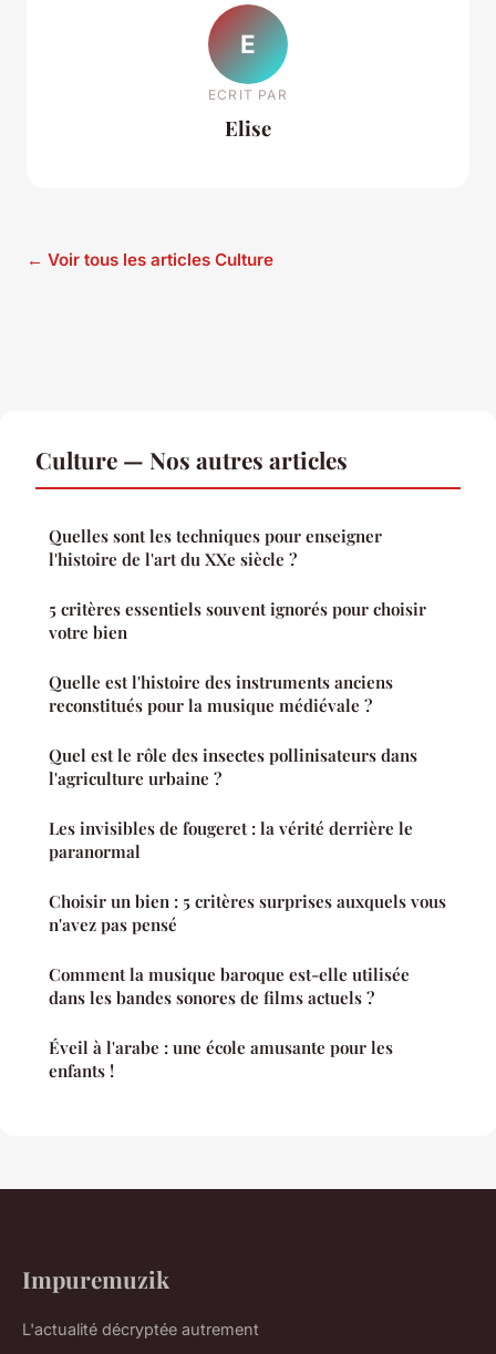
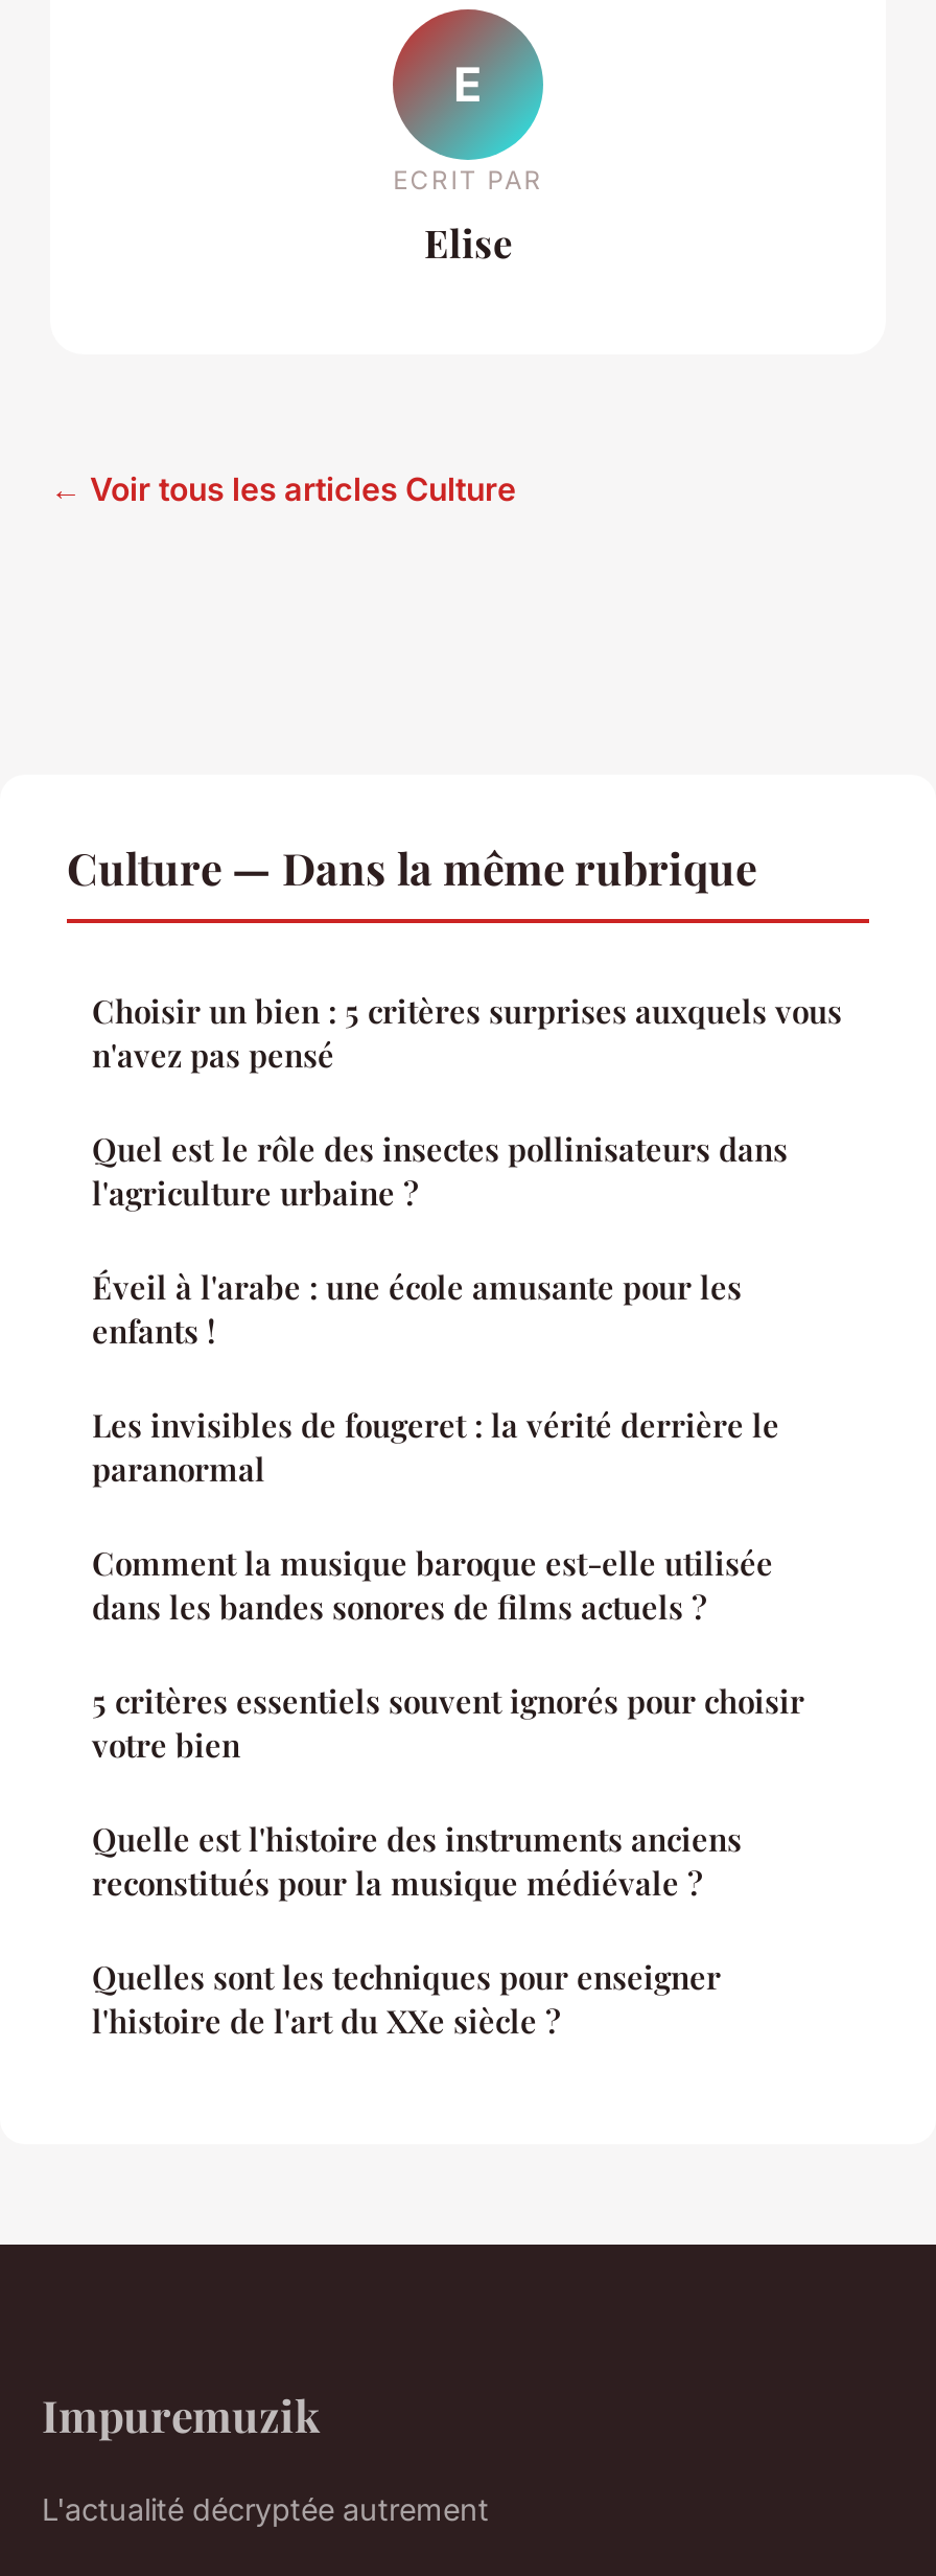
- Culture — Nos autres articles
+ Culture — Dans la même rubrique

moved down: Quelles sont les techniques pour enseigner | l'histoire de l'art du XXe siècle ?

moved down: 5 critères essentiels souvent ignorés pour choisir | votre bien | Quelle est l'histoire des instruments anciens | reconstitués pour la musique médiévale ?

moved up: Quel est le rôle des insectes pollinisateurs dans | l'agriculture urbaine ? | Les invisibles de fougeret : la vérité derrière le | ... | Éveil à l'arabe : une école amusante pour les | enfants !
